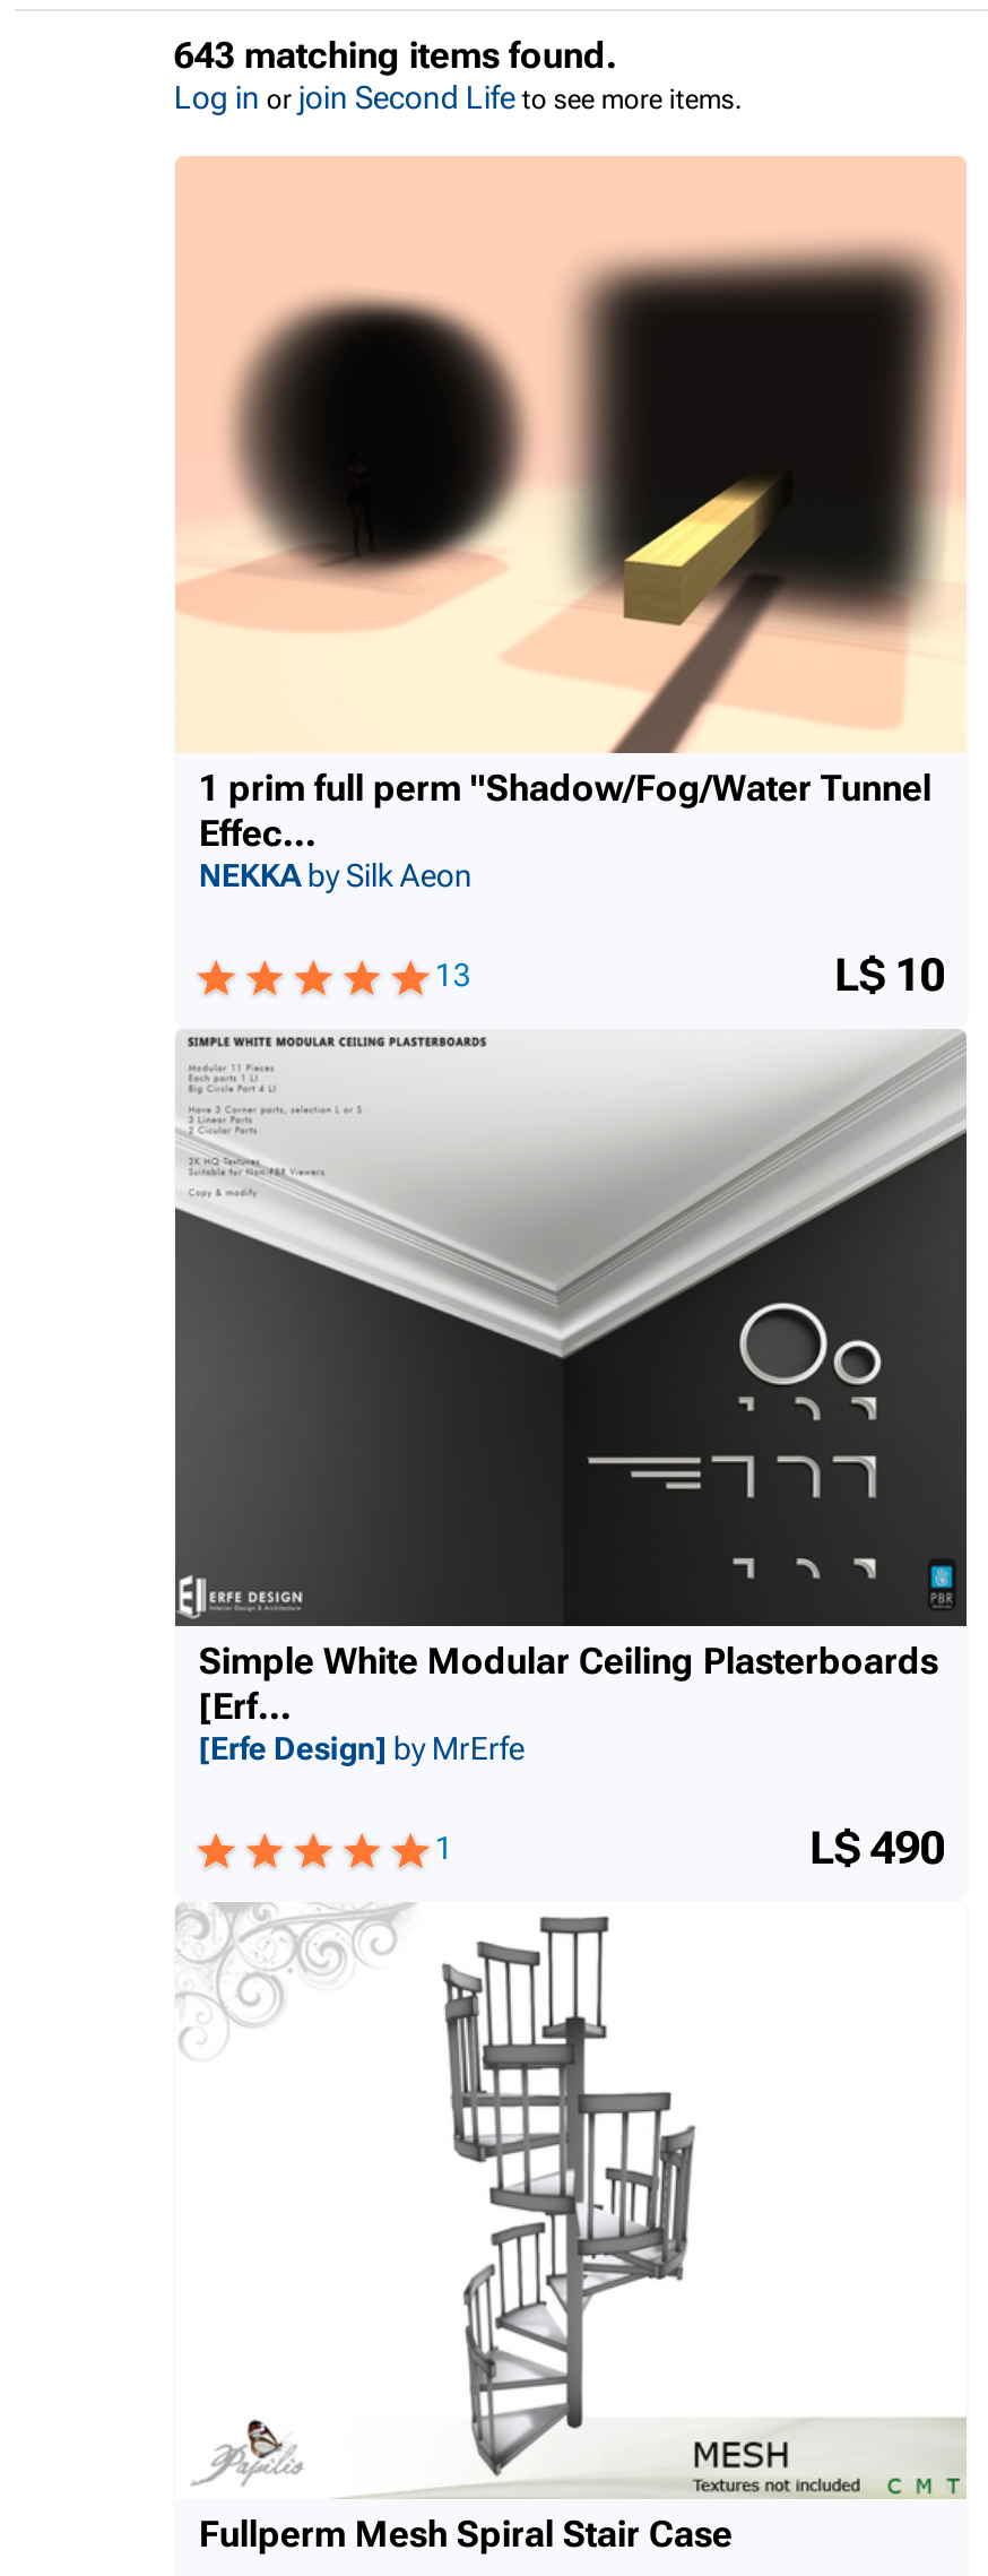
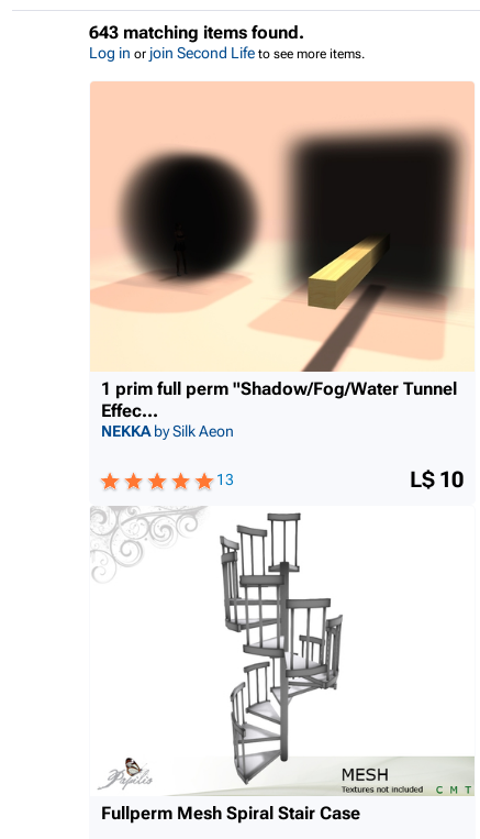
- [image]
- Simple White Modular Ceiling Plasterboards
- [Erf...
- [Erfe Design] by MrErfe
- 1
- L$ 490
